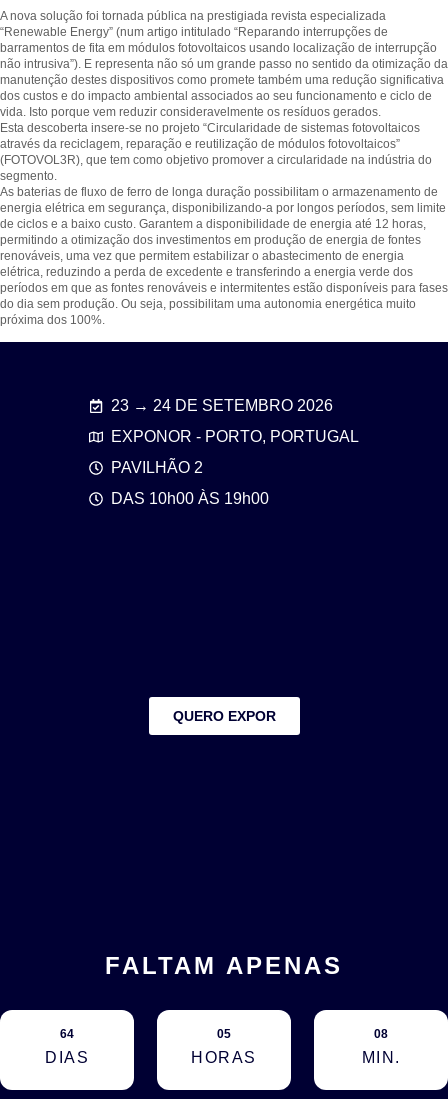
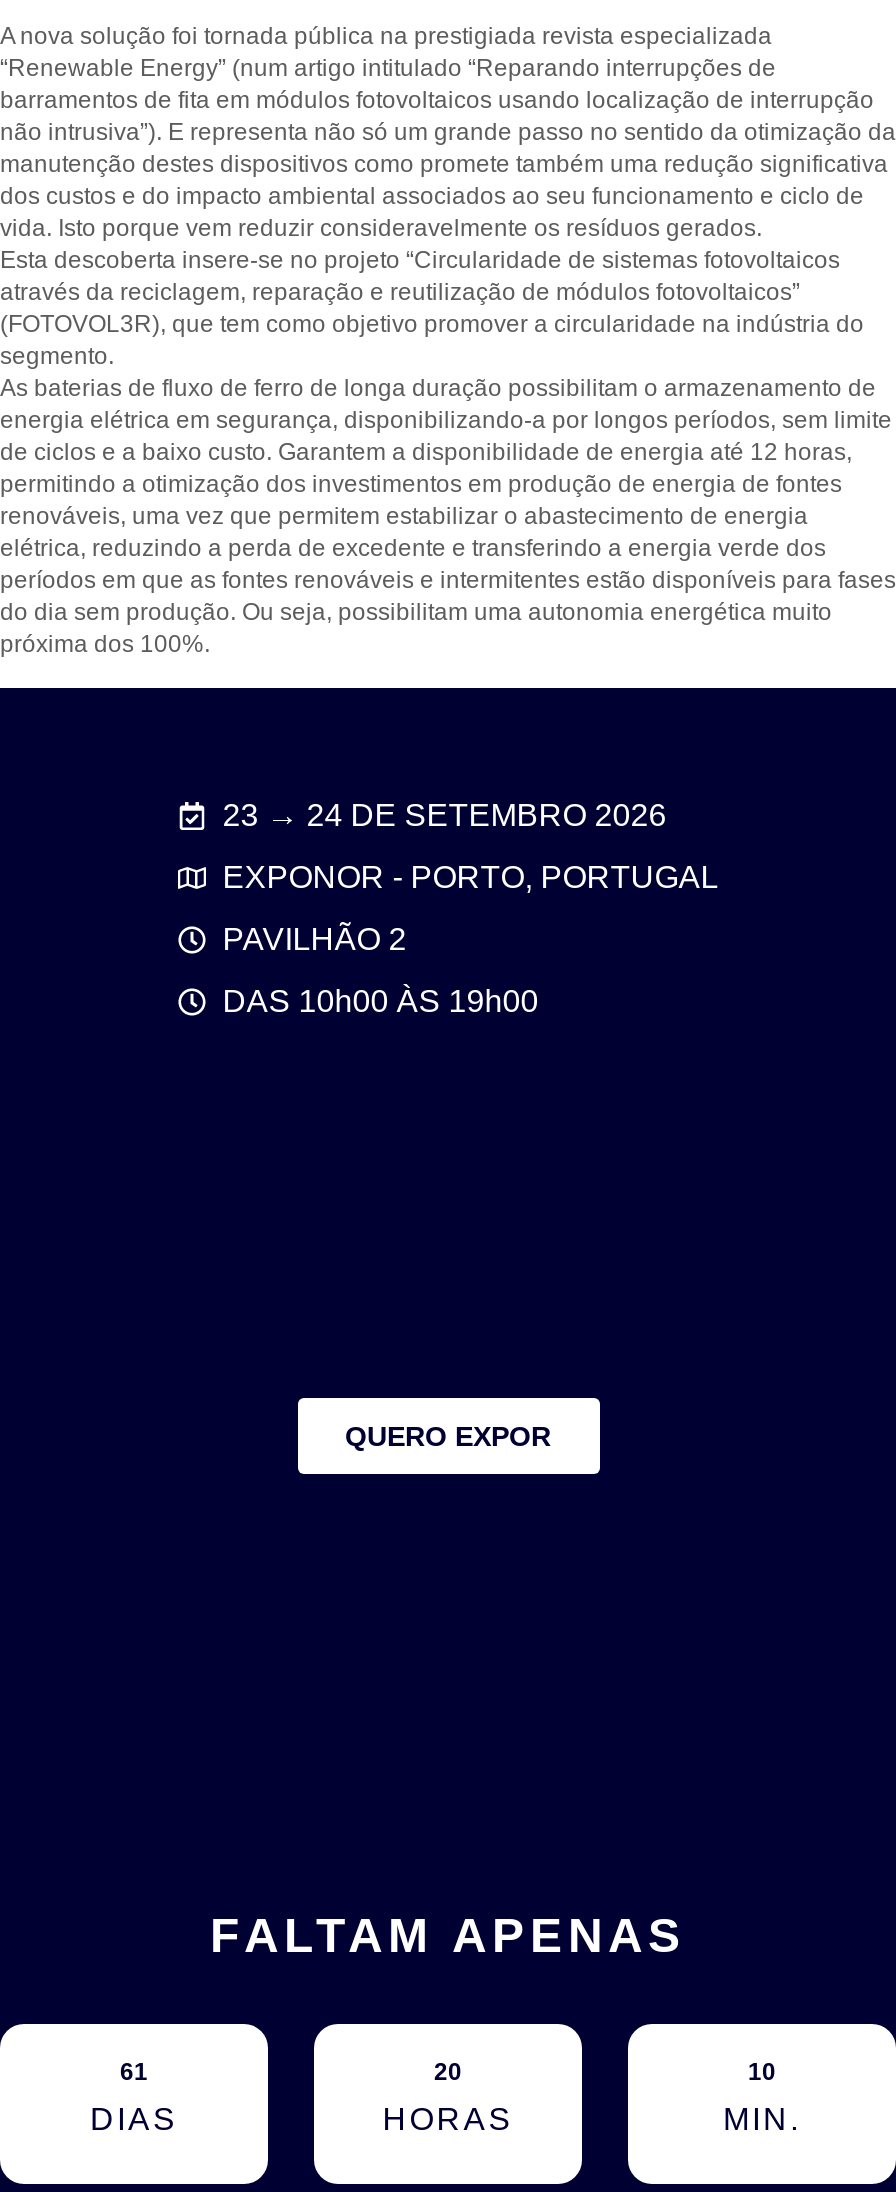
- 64
+ 61

- 05
+ 20

- 08
+ 10
